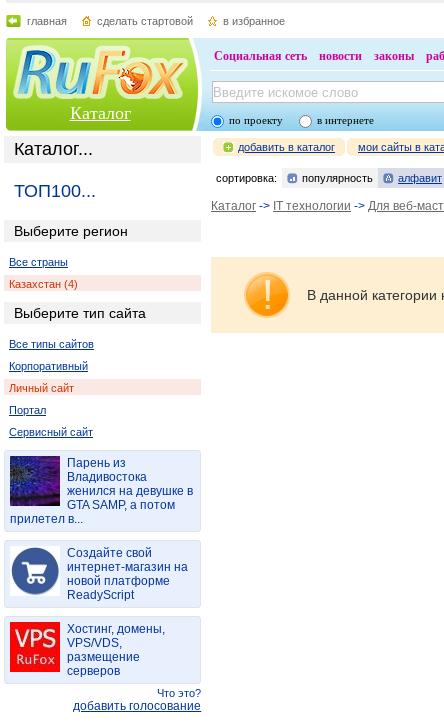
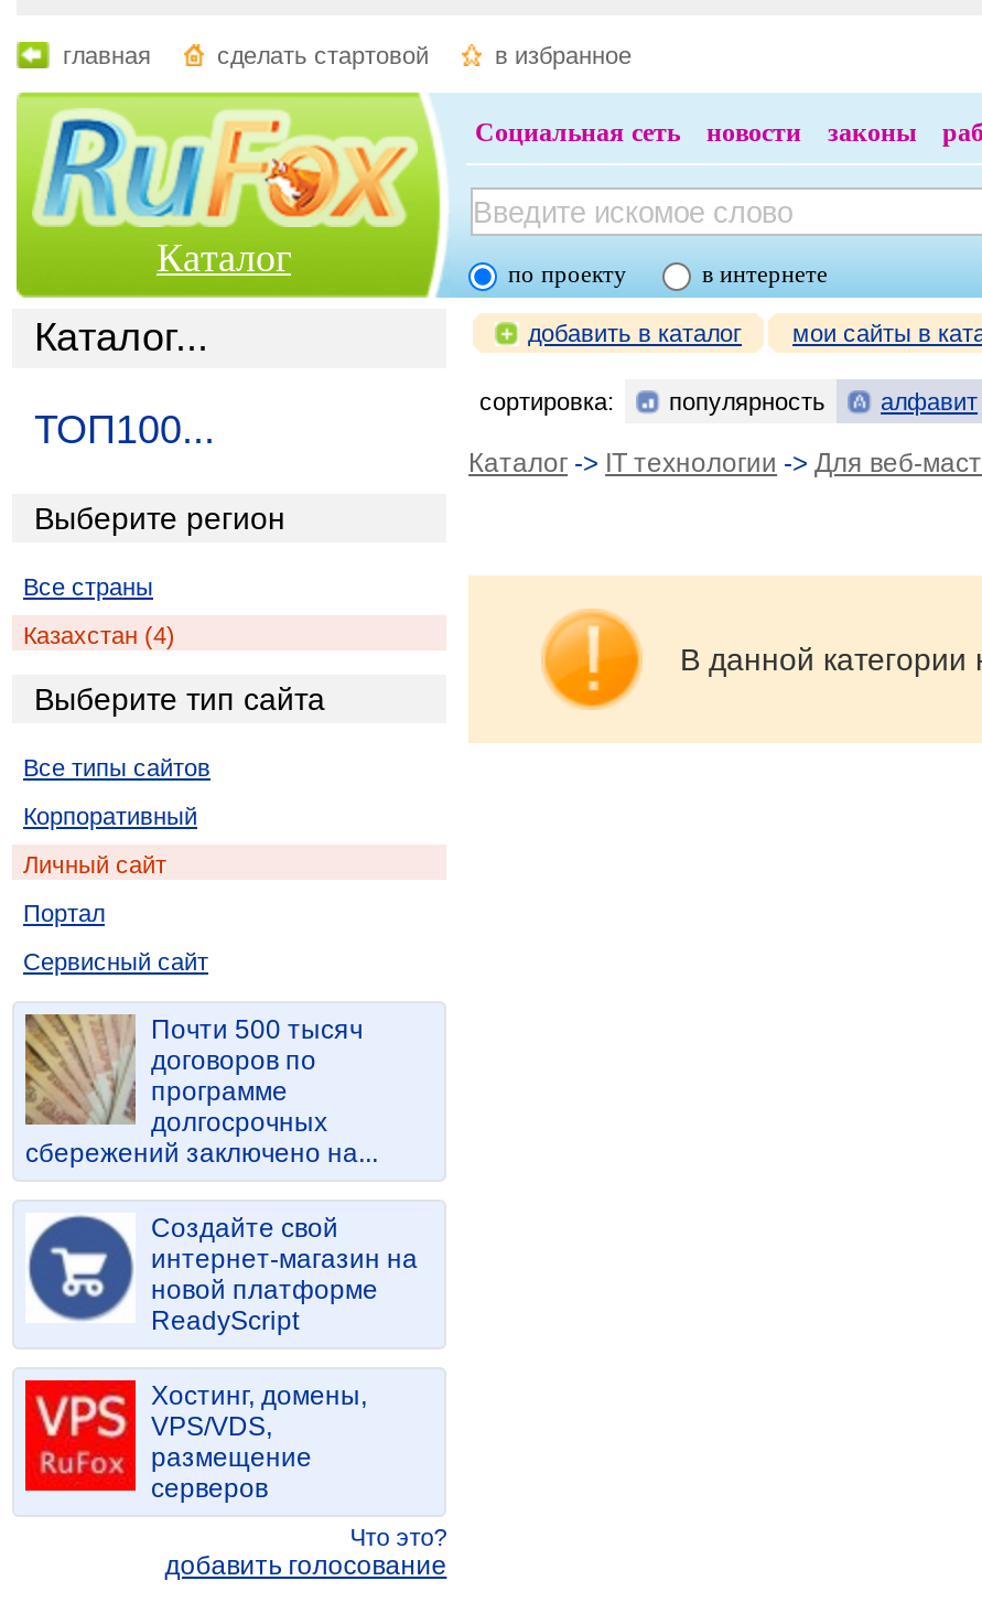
- [image]
- Парень из
- Владивостока
- женился на девушке в
- GTA SAMP, а потом
- прилетел в...
+ [image]
+ Почти 500 тысяч
+ договоров по
+ программе
+ долгосрочных
+ сбережений заключено на...
